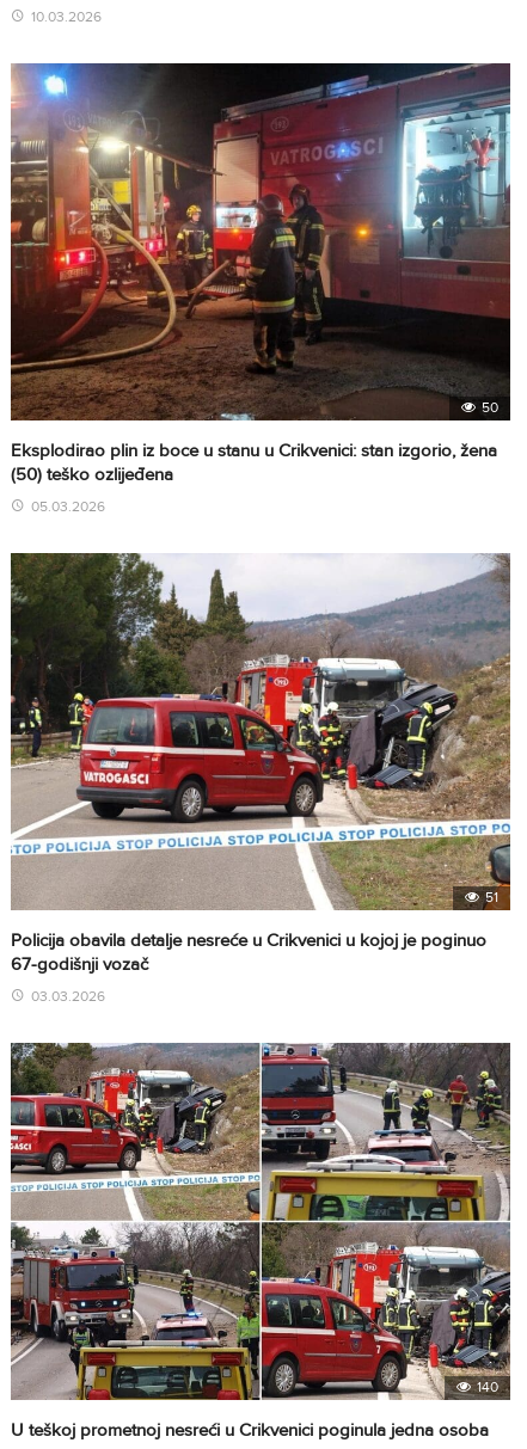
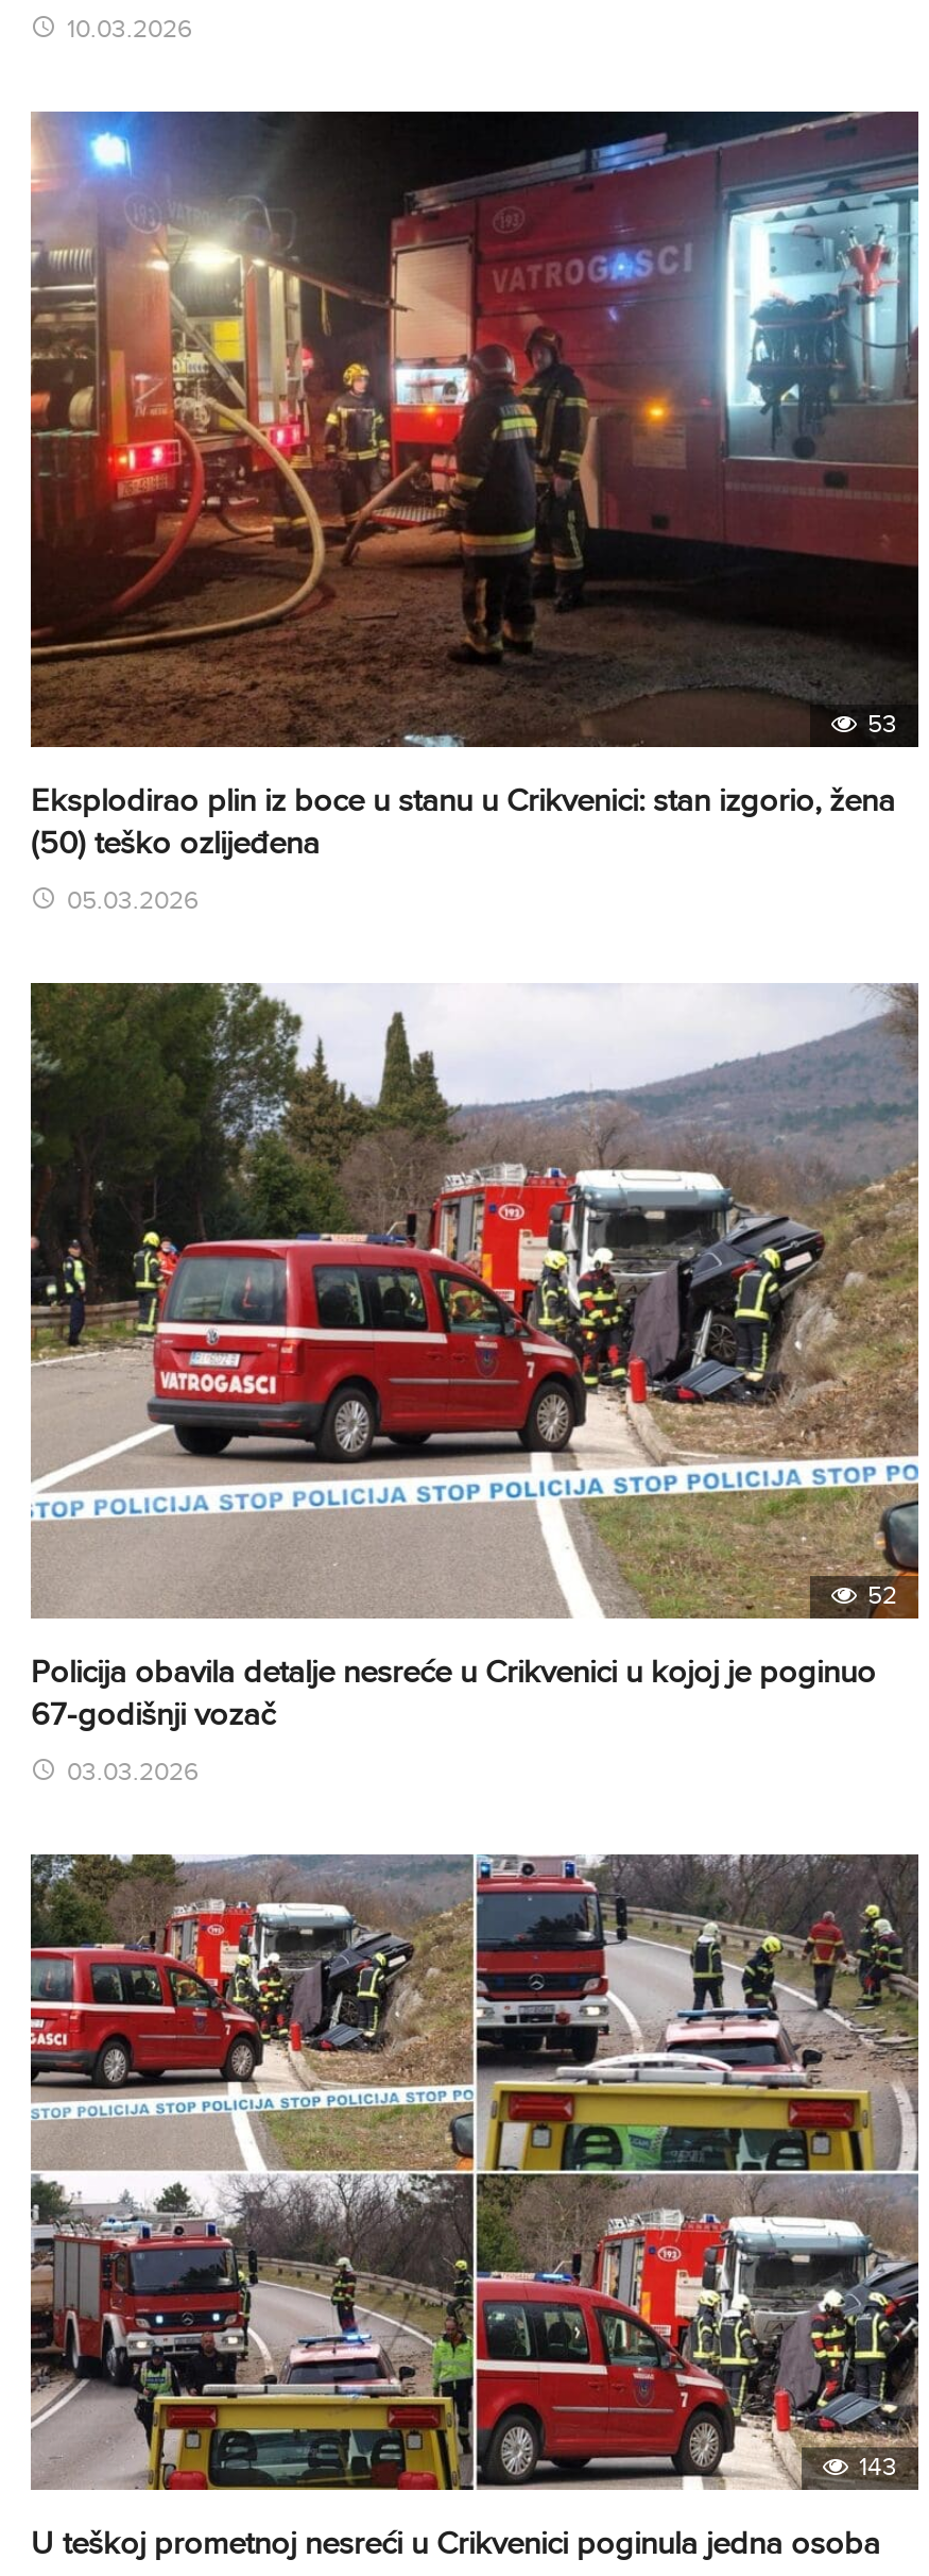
- 50
+ 53

- 51
+ 52

- 140
+ 143
